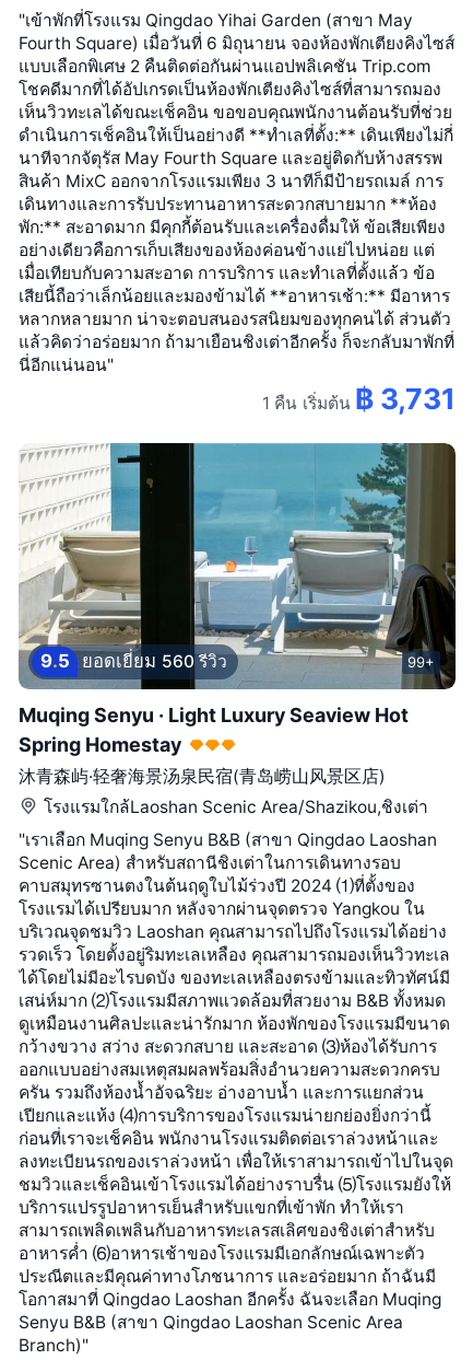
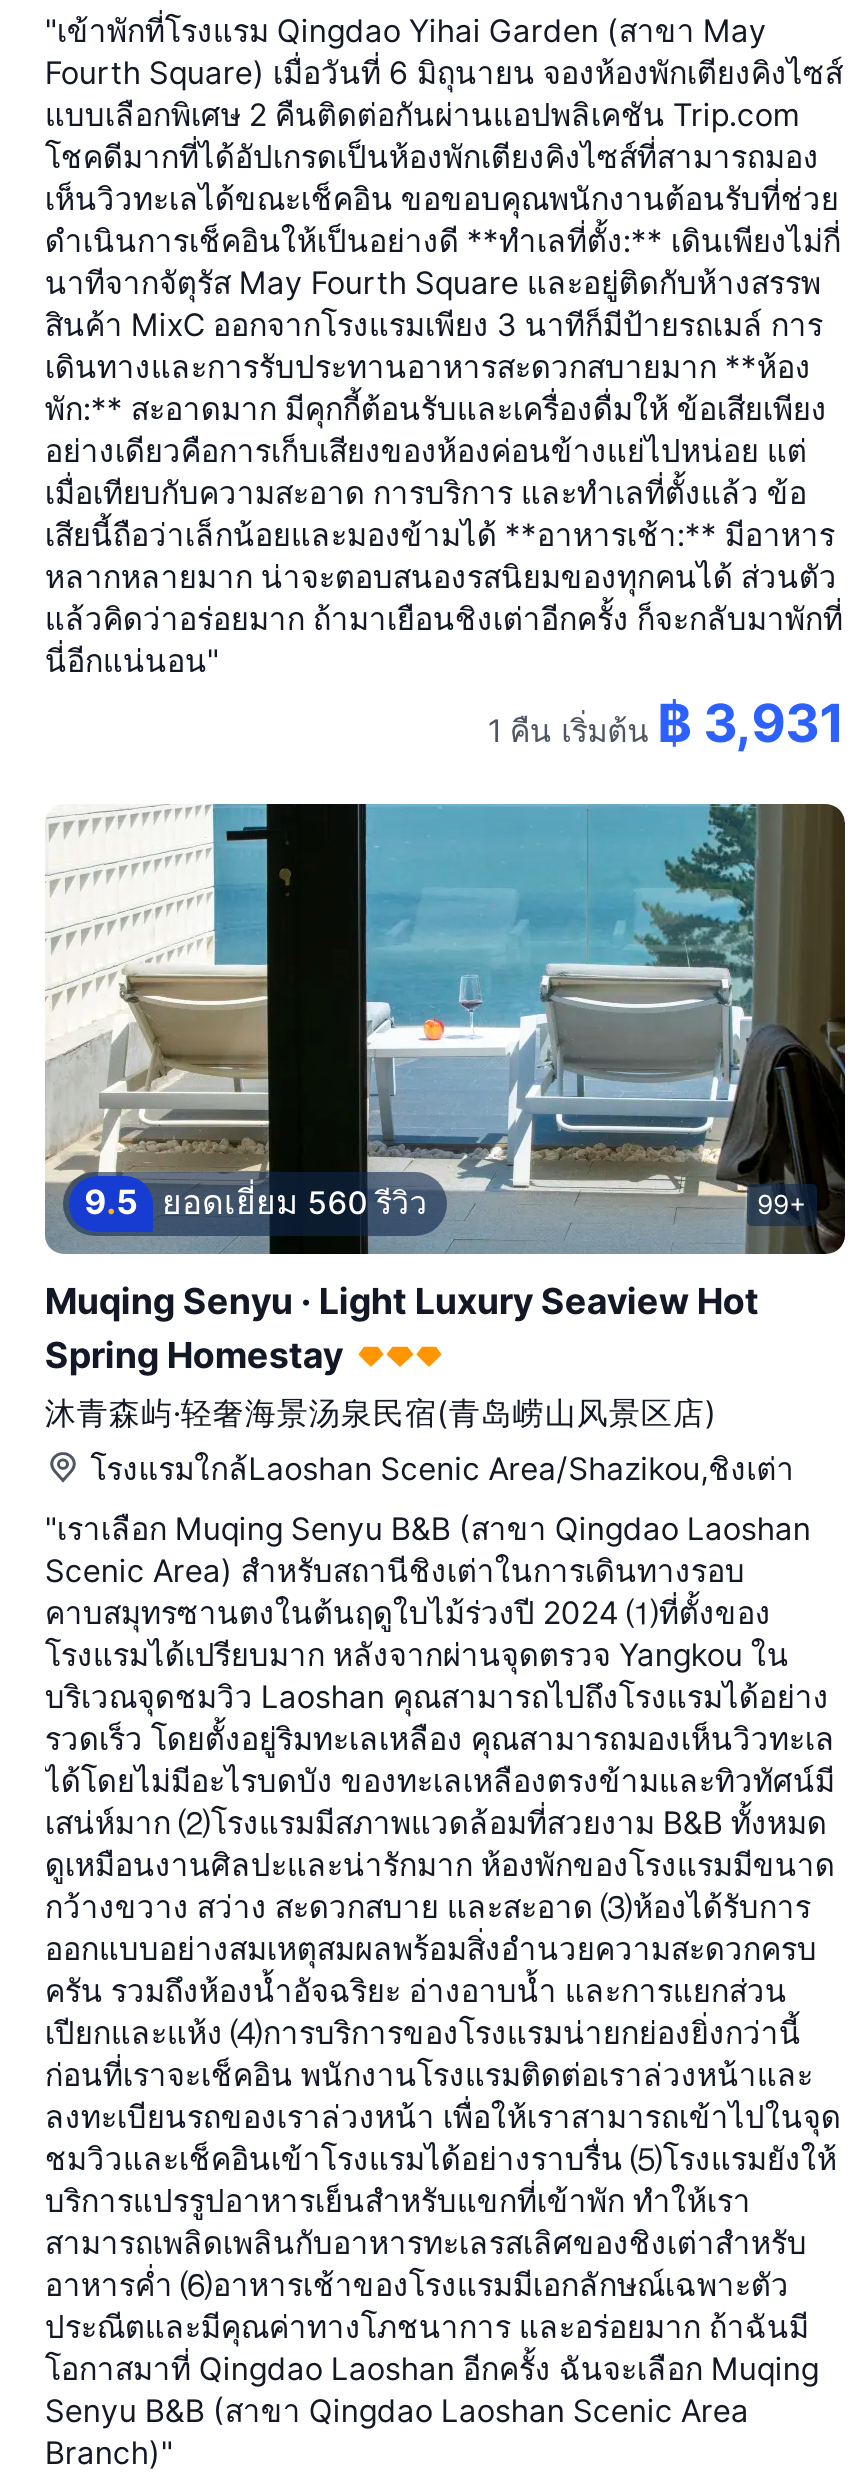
- 1 คืน เริ่มต้น฿ 3,731
+ 1 คืน เริ่มต้น฿ 3,931
